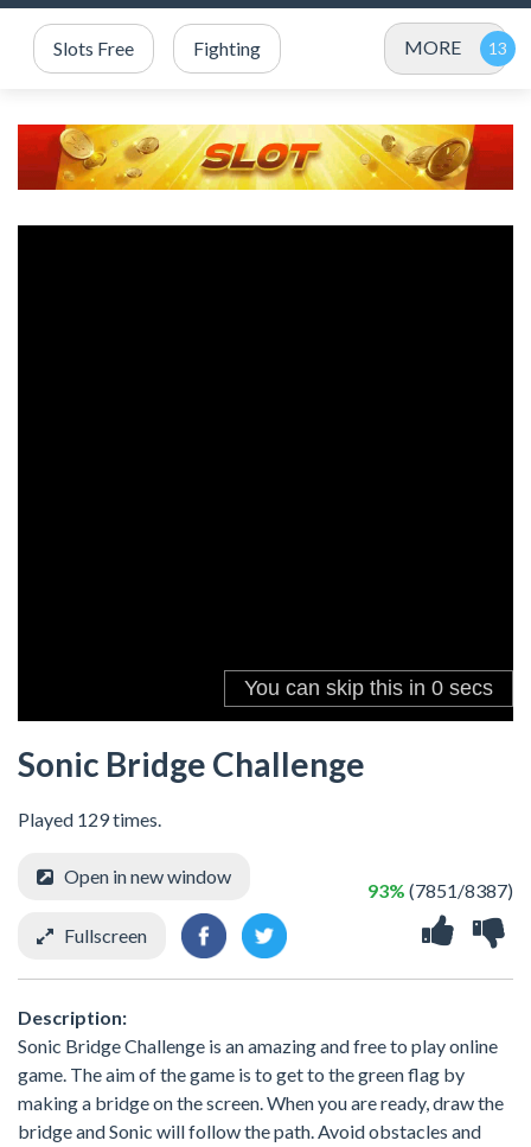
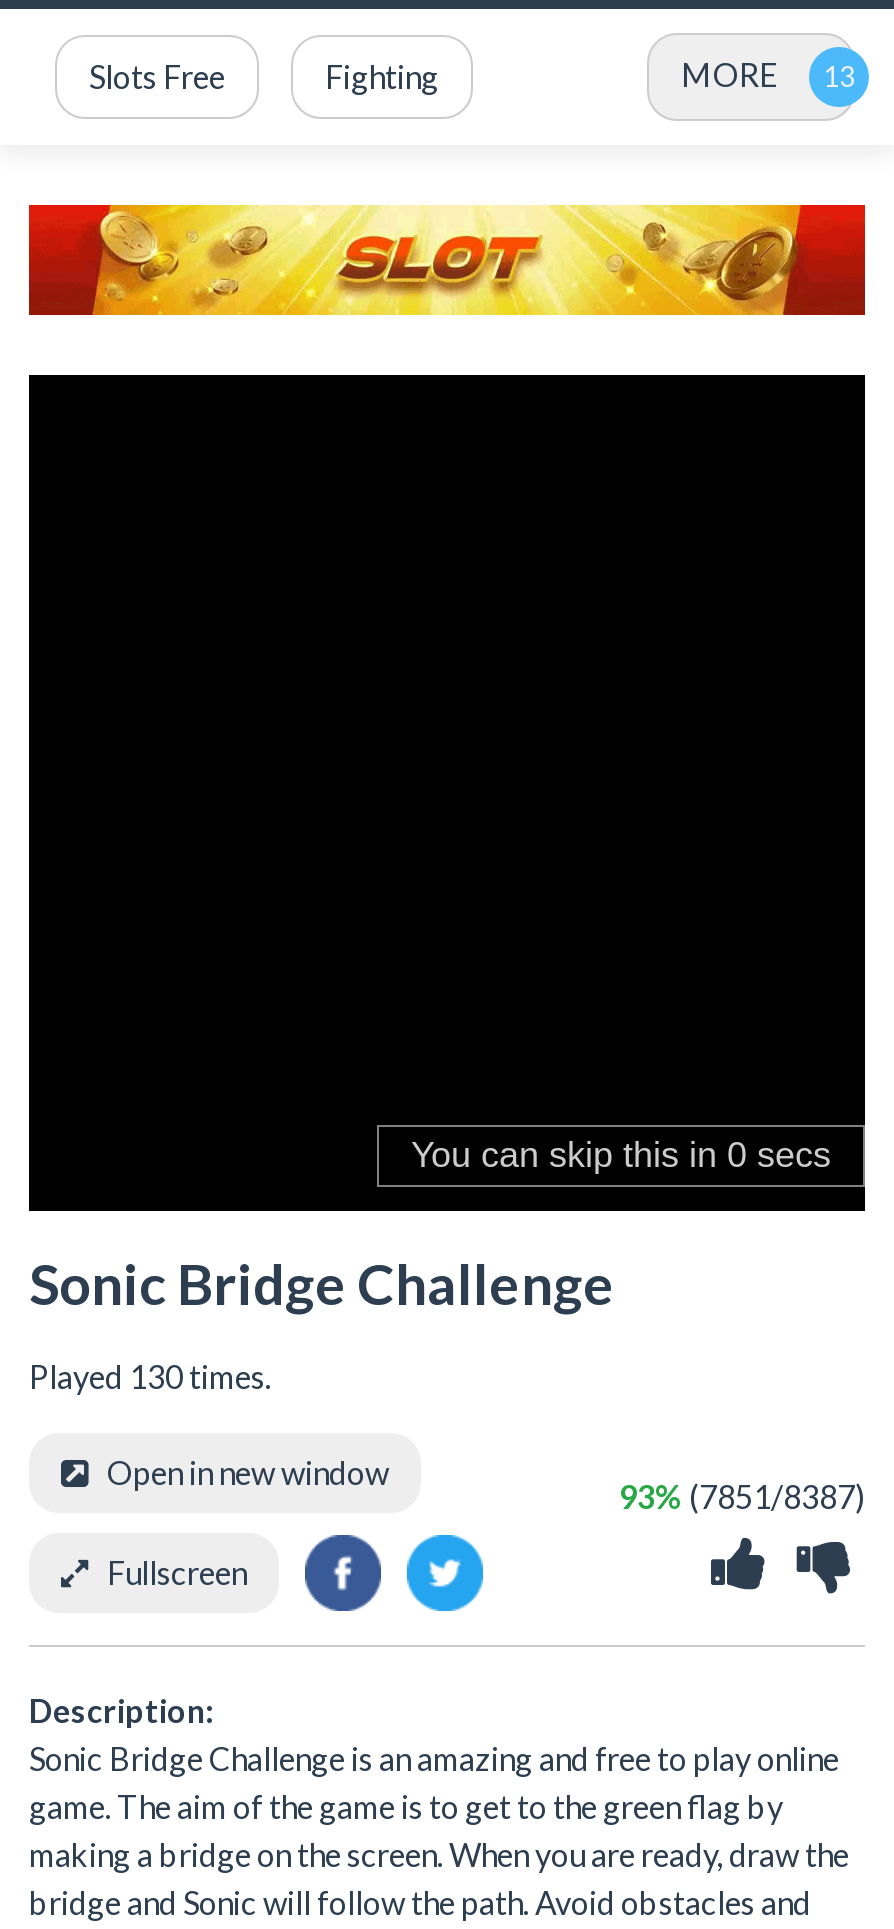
- Played 129 times.
+ Played 130 times.
